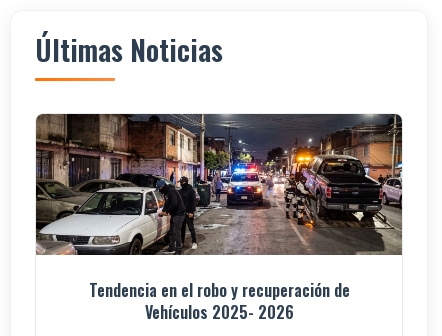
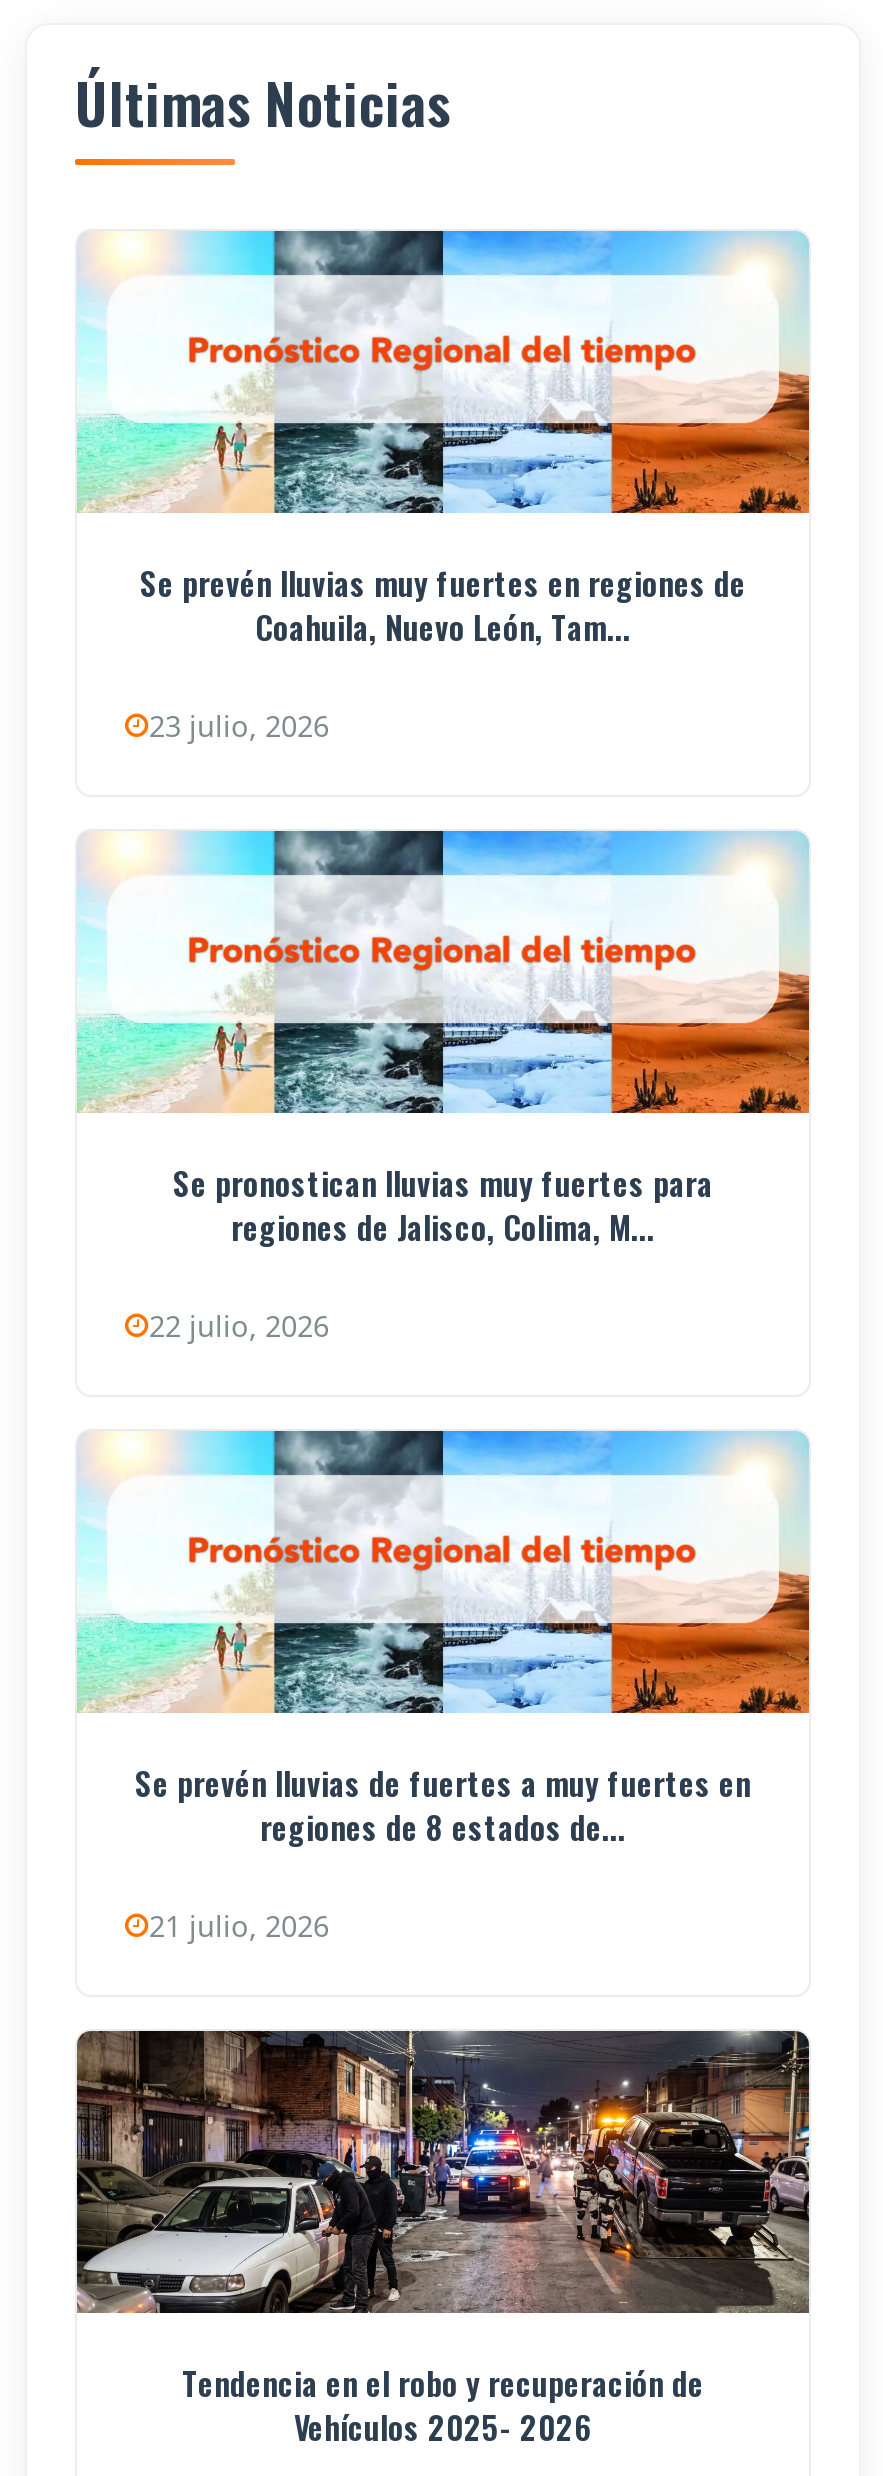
+ [image]
+ Se prevén lluvias muy fuertes en regiones de
+ Coahuila, Nuevo León, Tam...
+ 23 julio, 2026

+ [image]
+ Se pronostican lluvias muy fuertes para
+ regiones de Jalisco, Colima, M...
+ 22 julio, 2026

+ [image]
+ Se prevén lluvias de fuertes a muy fuertes en
+ regiones de 8 estados de...
+ 21 julio, 2026
